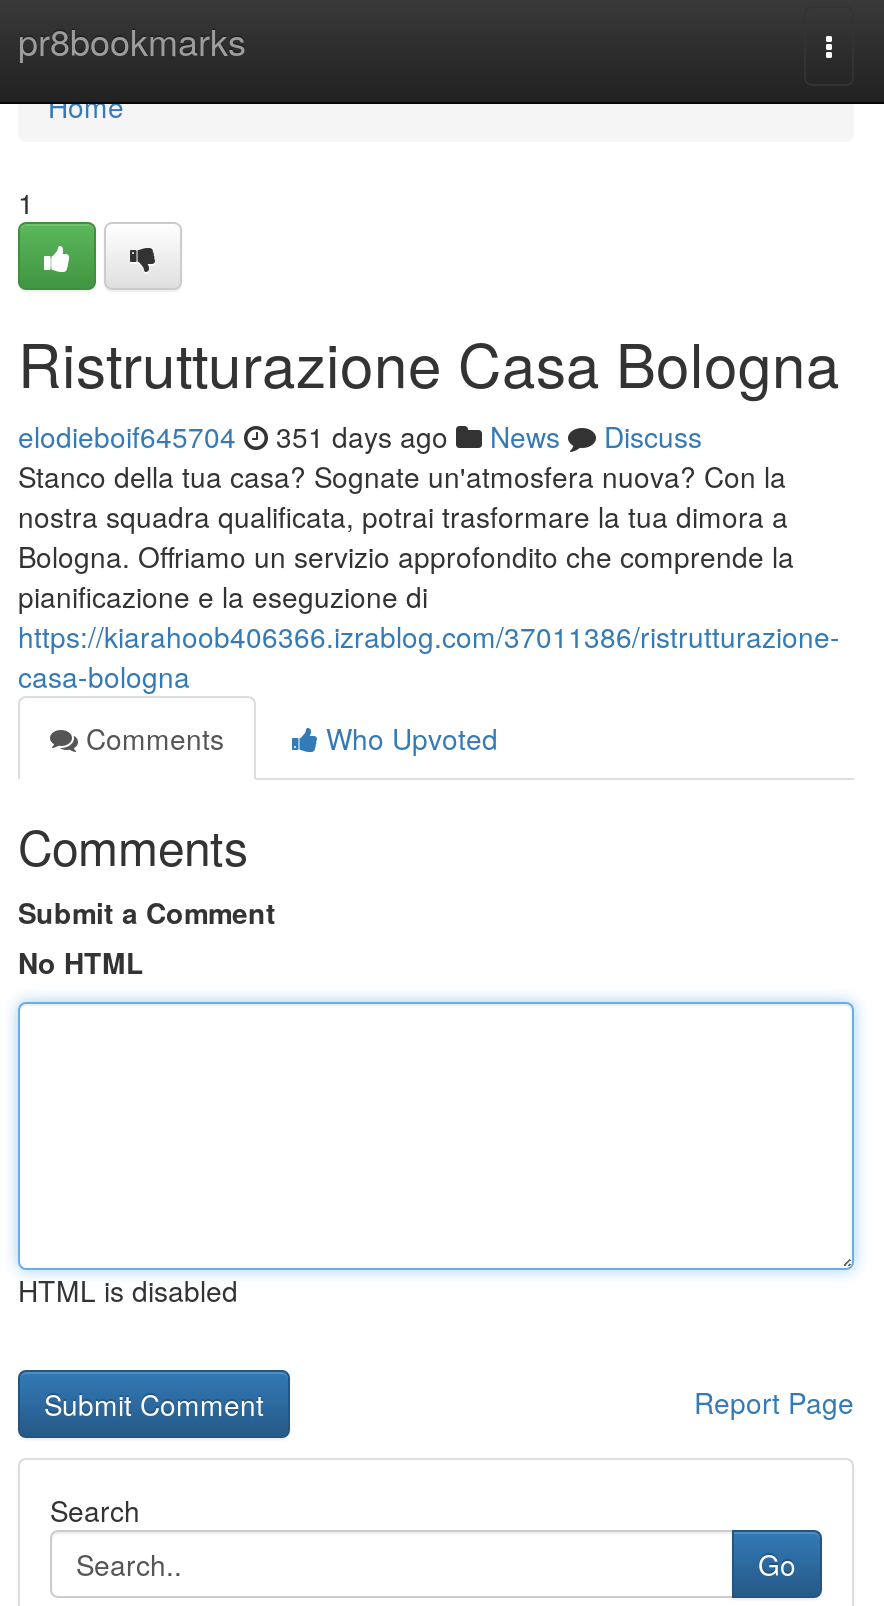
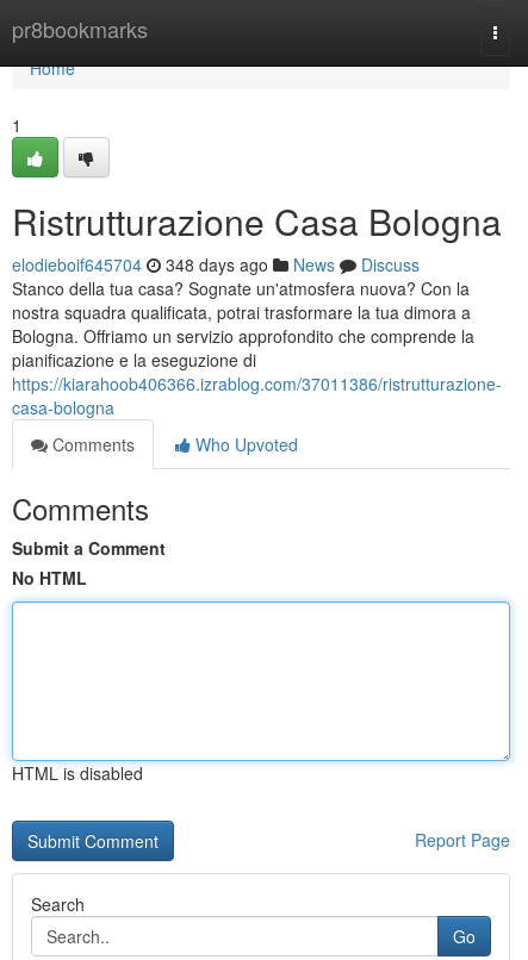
- elodieboif645704 351 days ago News Discuss
+ elodieboif645704 348 days ago News Discuss
